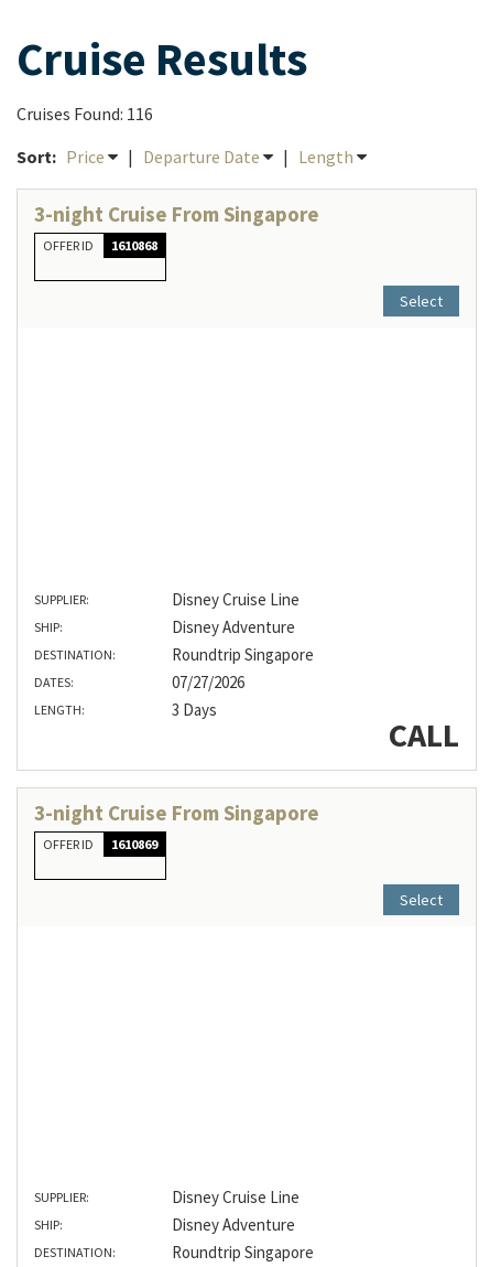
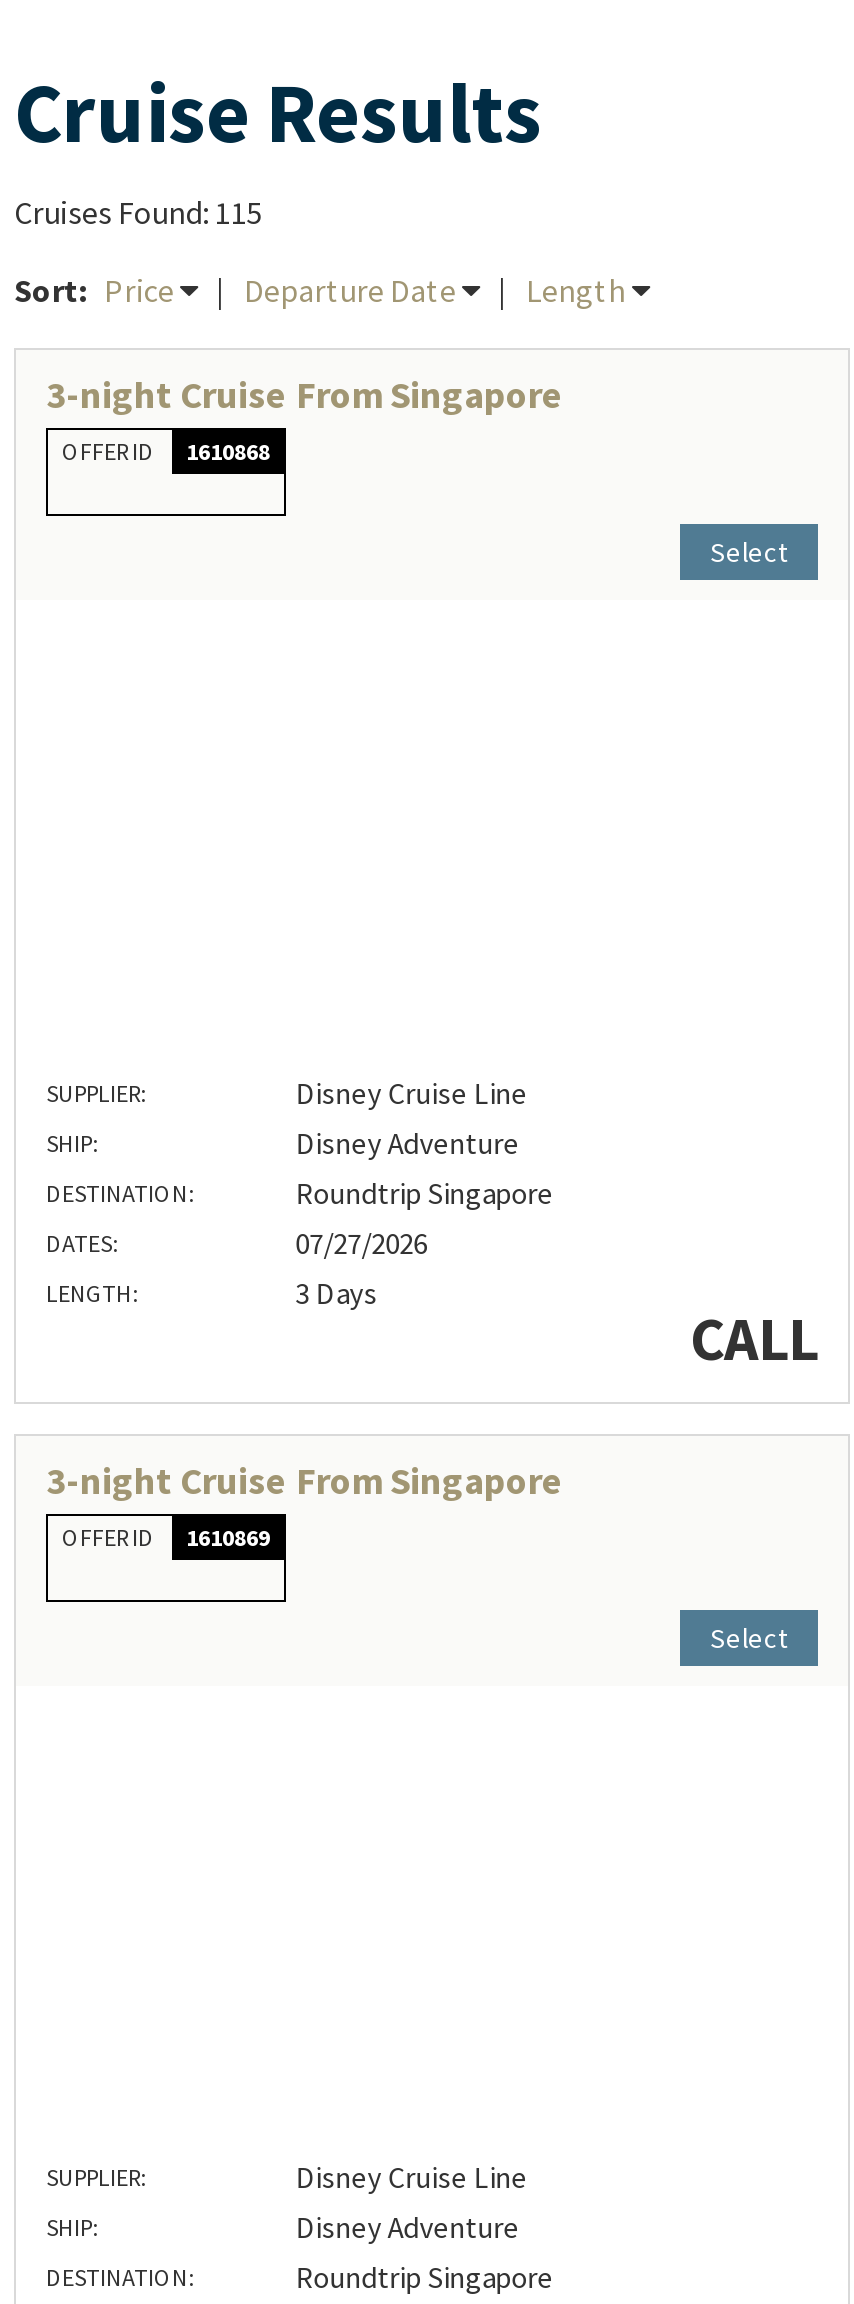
- Cruises Found: 116
+ Cruises Found: 115
